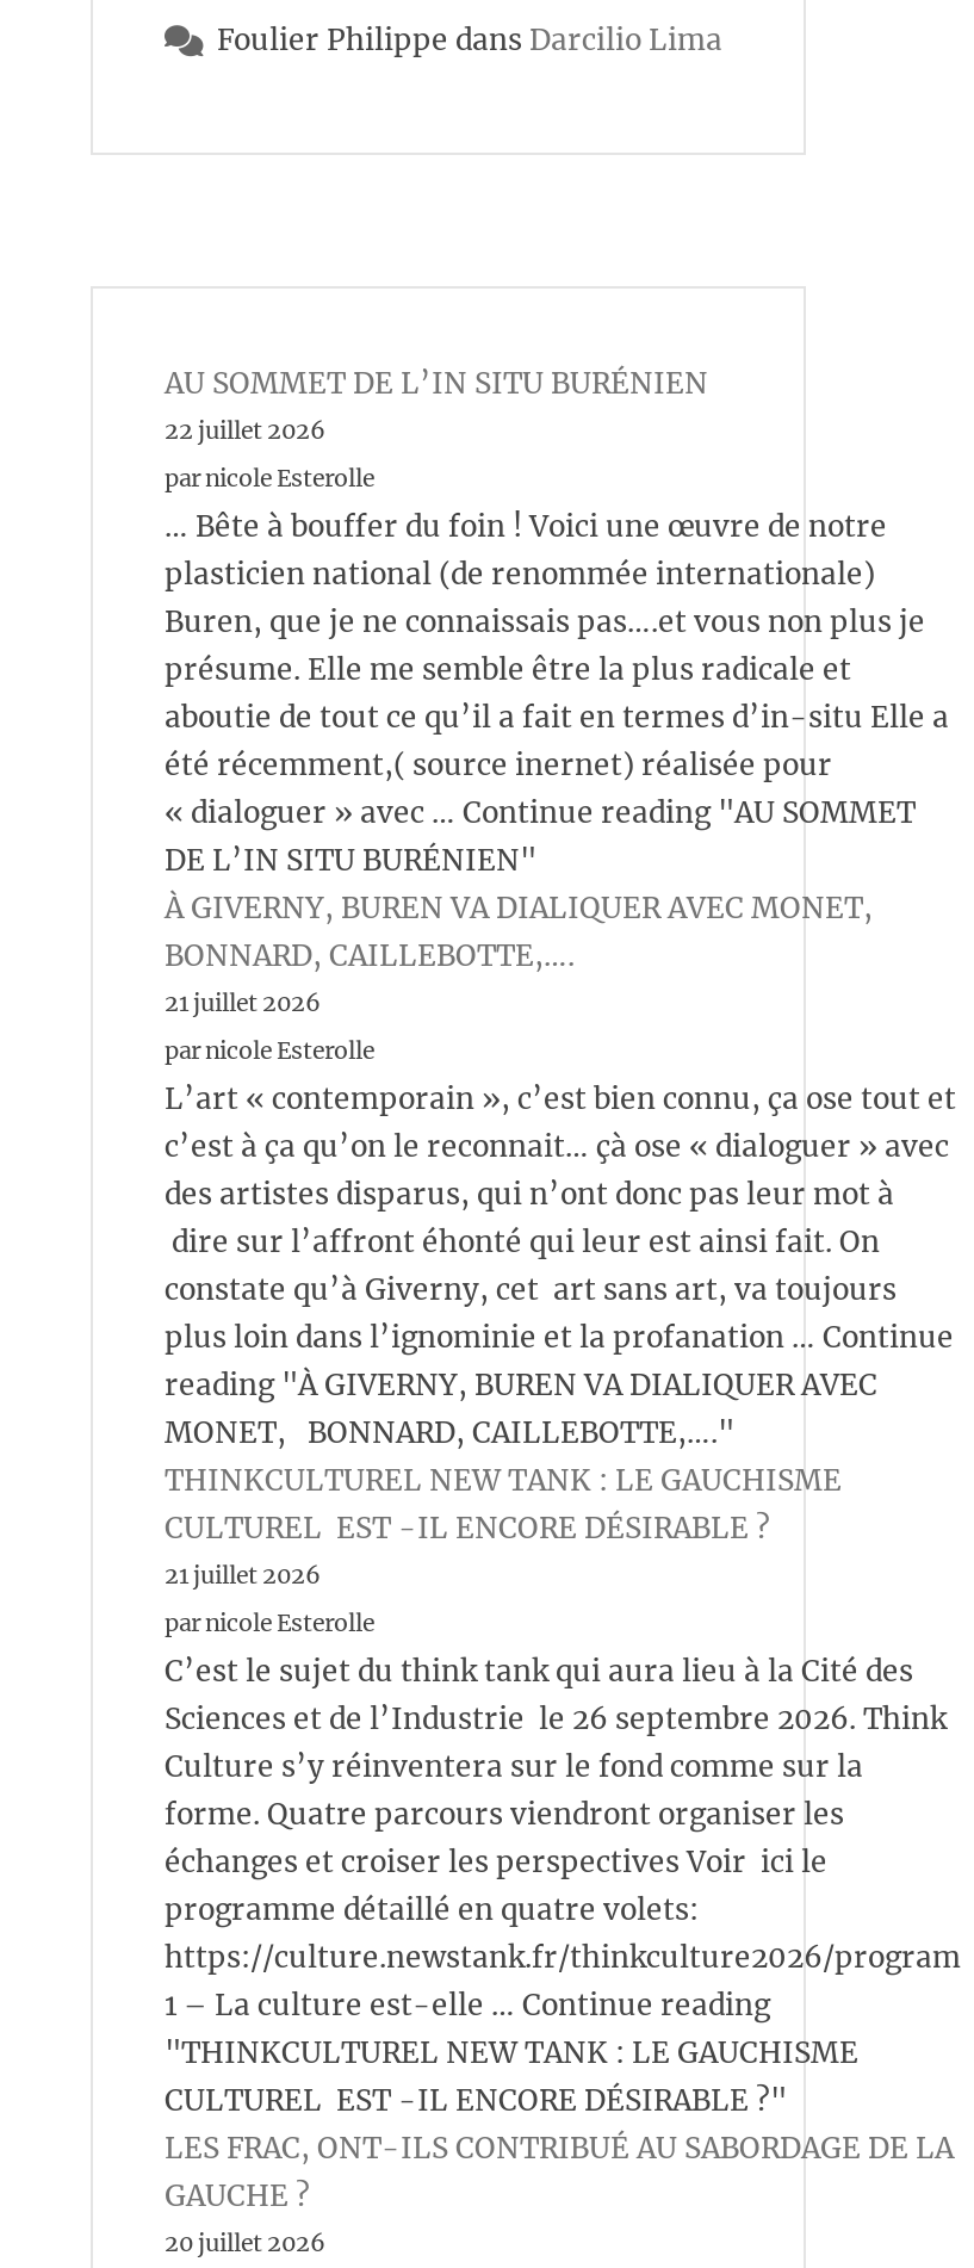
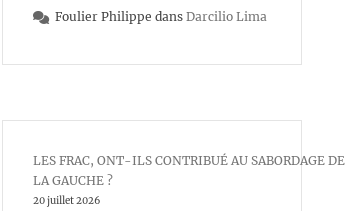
- AU SOMMET DE L’IN SITU BURÉNIEN
- 22 juillet 2026
- par nicole Esterolle
- … Bête à bouffer du foin ! Voici une œuvre de notre
- plasticien national (de renommée internationale)
- Buren, que je ne connaissais pas….et vous non plus je
- présume. Elle me semble être la plus radicale et
- aboutie de tout ce qu’il a fait en termes d’in-situ Elle a
- été récemment,( source inernet) réalisée pour
- « dialoguer » avec … Continue reading "AU SOMMET
- DE L’IN SITU BURÉNIEN"
- À GIVERNY, BUREN VA DIALIQUER AVEC MONET,
- BONNARD, CAILLEBOTTE,….
- 21 juillet 2026
- par nicole Esterolle
- L’art « contemporain », c’est bien connu, ça ose tout et
- c’est à ça qu’on le reconnait… çà ose « dialoguer » avec
- des artistes disparus, qui n’ont donc pas leur mot à
- dire sur l’affront éhonté qui leur est ainsi fait. On
- constate qu’à Giverny, cet art sans art, va toujours
- plus loin dans l’ignominie et la profanation … Continue
- reading "À GIVERNY, BUREN VA DIALIQUER AVEC
- MONET, BONNARD, CAILLEBOTTE,…."
- THINKCULTUREL NEW TANK : LE GAUCHISME
- CULTUREL EST -IL ENCORE DÉSIRABLE ?
- 21 juillet 2026
- par nicole Esterolle
- C’est le sujet du think tank qui aura lieu à la Cité des
- Sciences et de l’Industrie le 26 septembre 2026. Think
- Culture s’y réinventera sur le fond comme sur la
- forme. Quatre parcours viendront organiser les
- échanges et croiser les perspectives Voir ici le
- programme détaillé en quatre volets:
- https://culture.newstank.fr/thinkculture2026/program
- 1 – La culture est-elle … Continue reading
- "THINKCULTUREL NEW TANK : LE GAUCHISME
- CULTUREL EST -IL ENCORE DÉSIRABLE ?"
- LES FRAC, ONT-ILS CONTRIBUÉ AU SABORDAGE DE LA
- GAUCHE ?
+ LES FRAC, ONT-ILS CONTRIBUÉ AU SABORDAGE DE
+ LA GAUCHE ?
